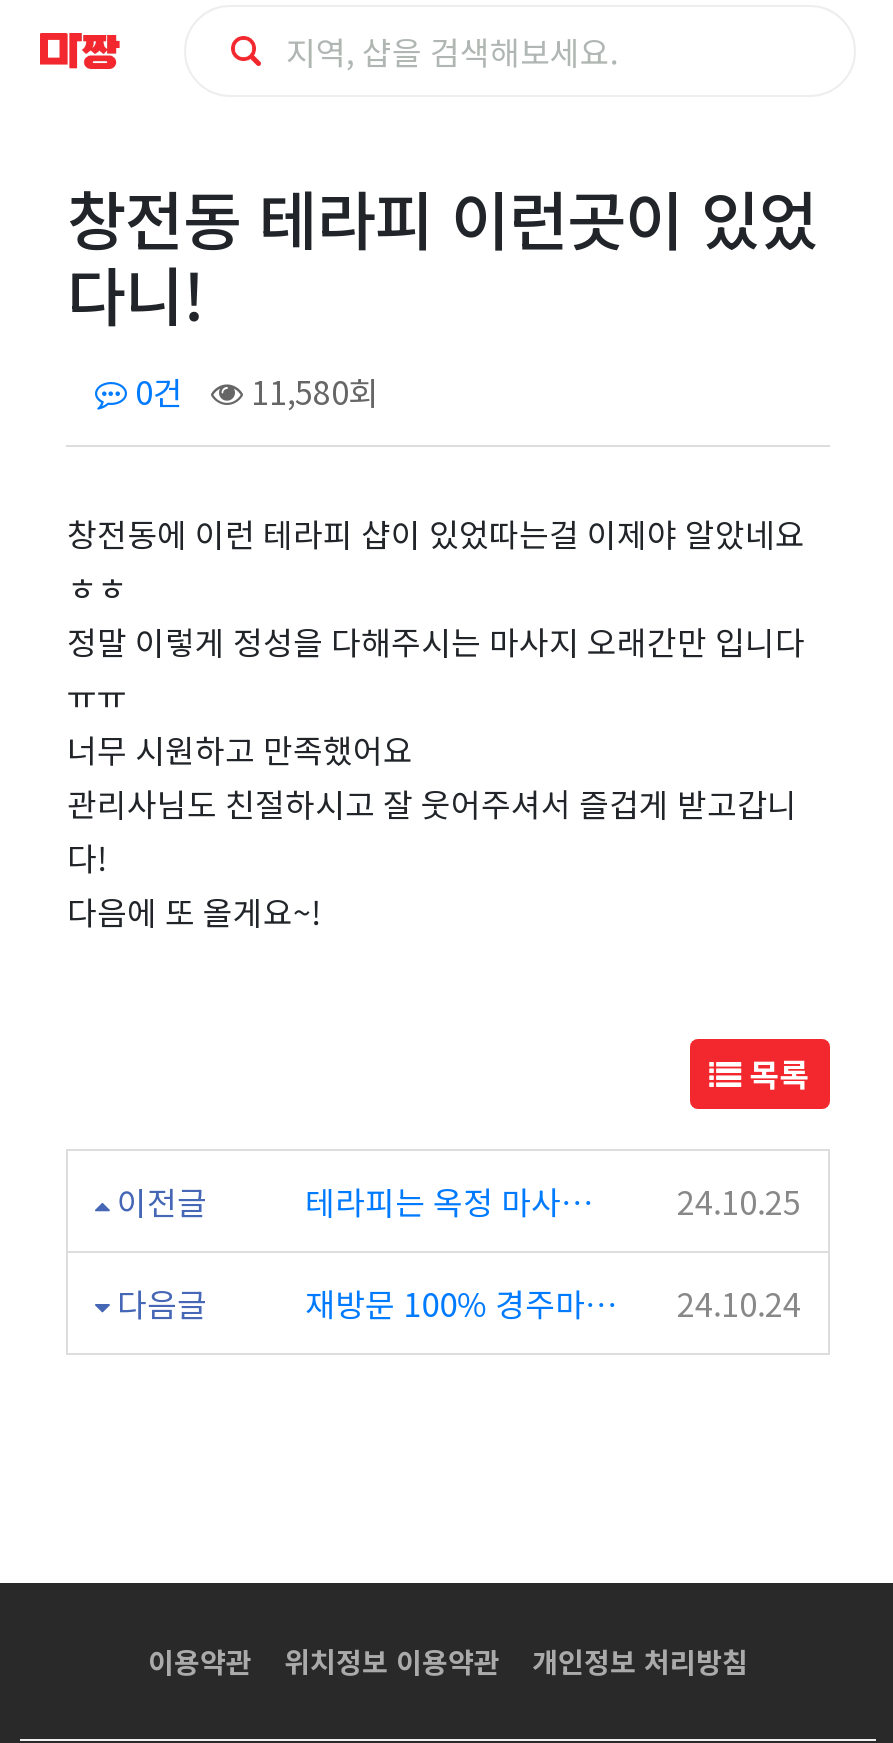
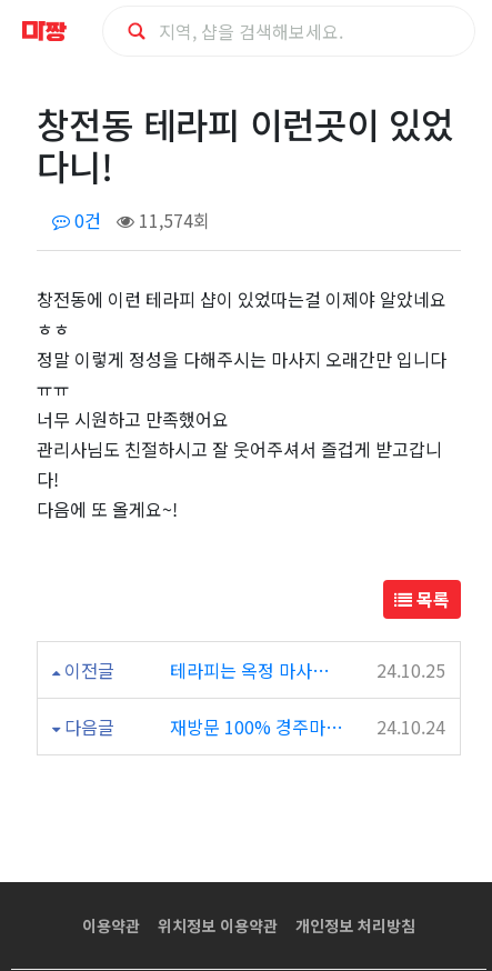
- 11,580회
+ 11,574회
